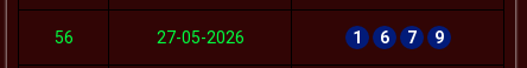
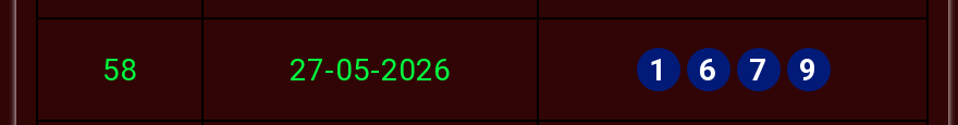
- 56
+ 58
